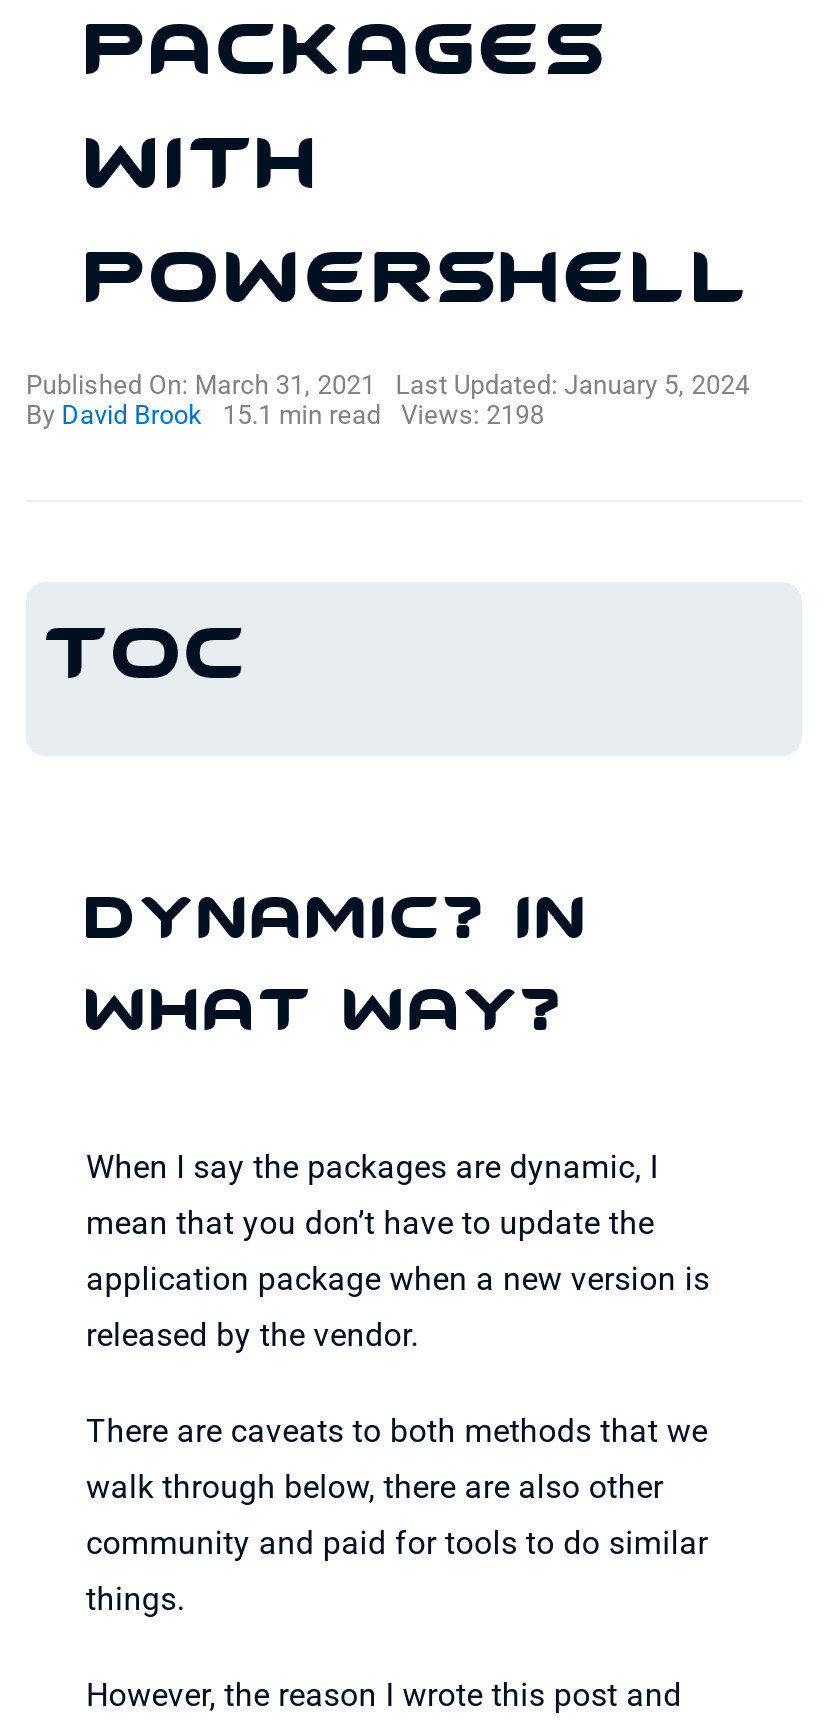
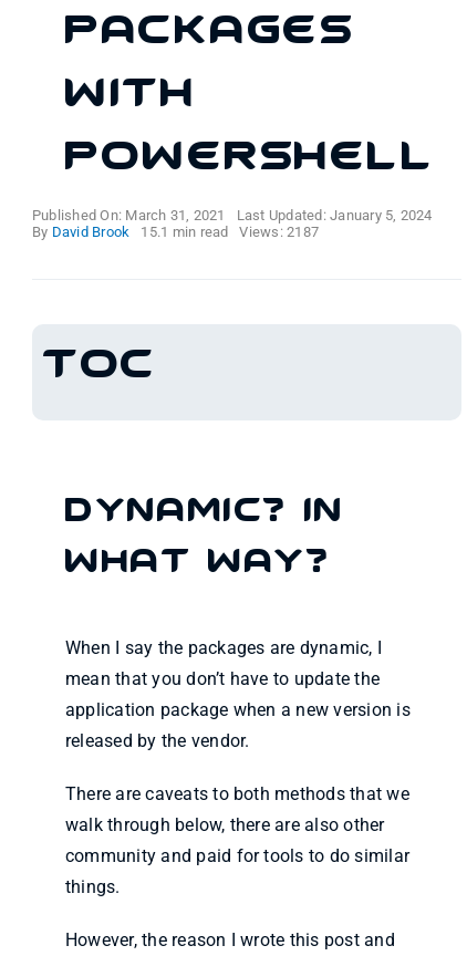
- By David Brook 15.1 min read Views: 2198
+ By David Brook 15.1 min read Views: 2187
